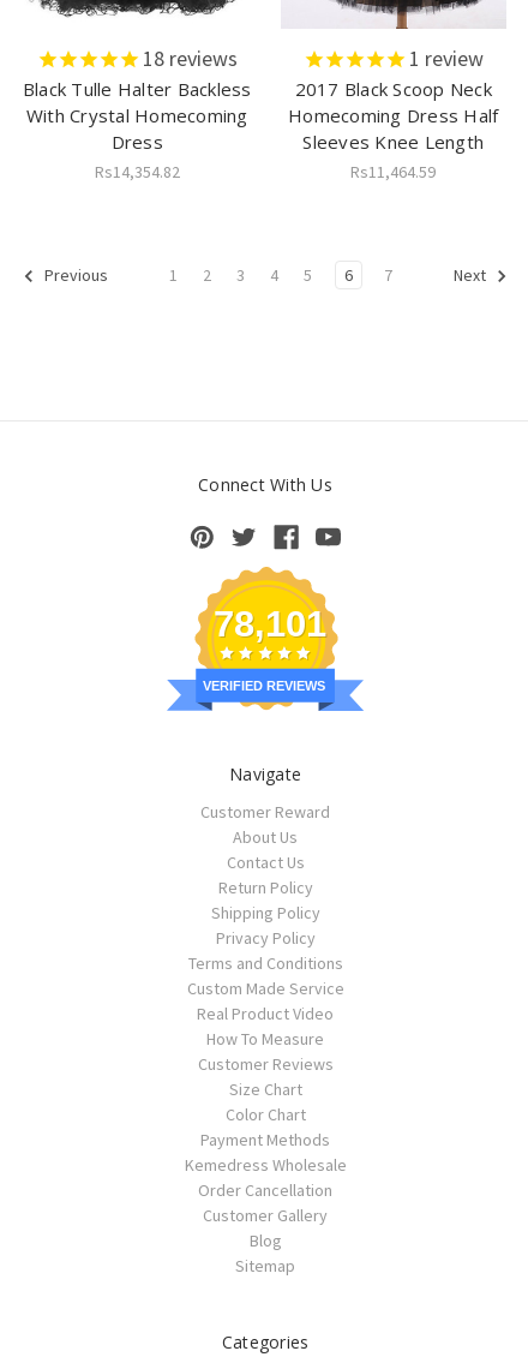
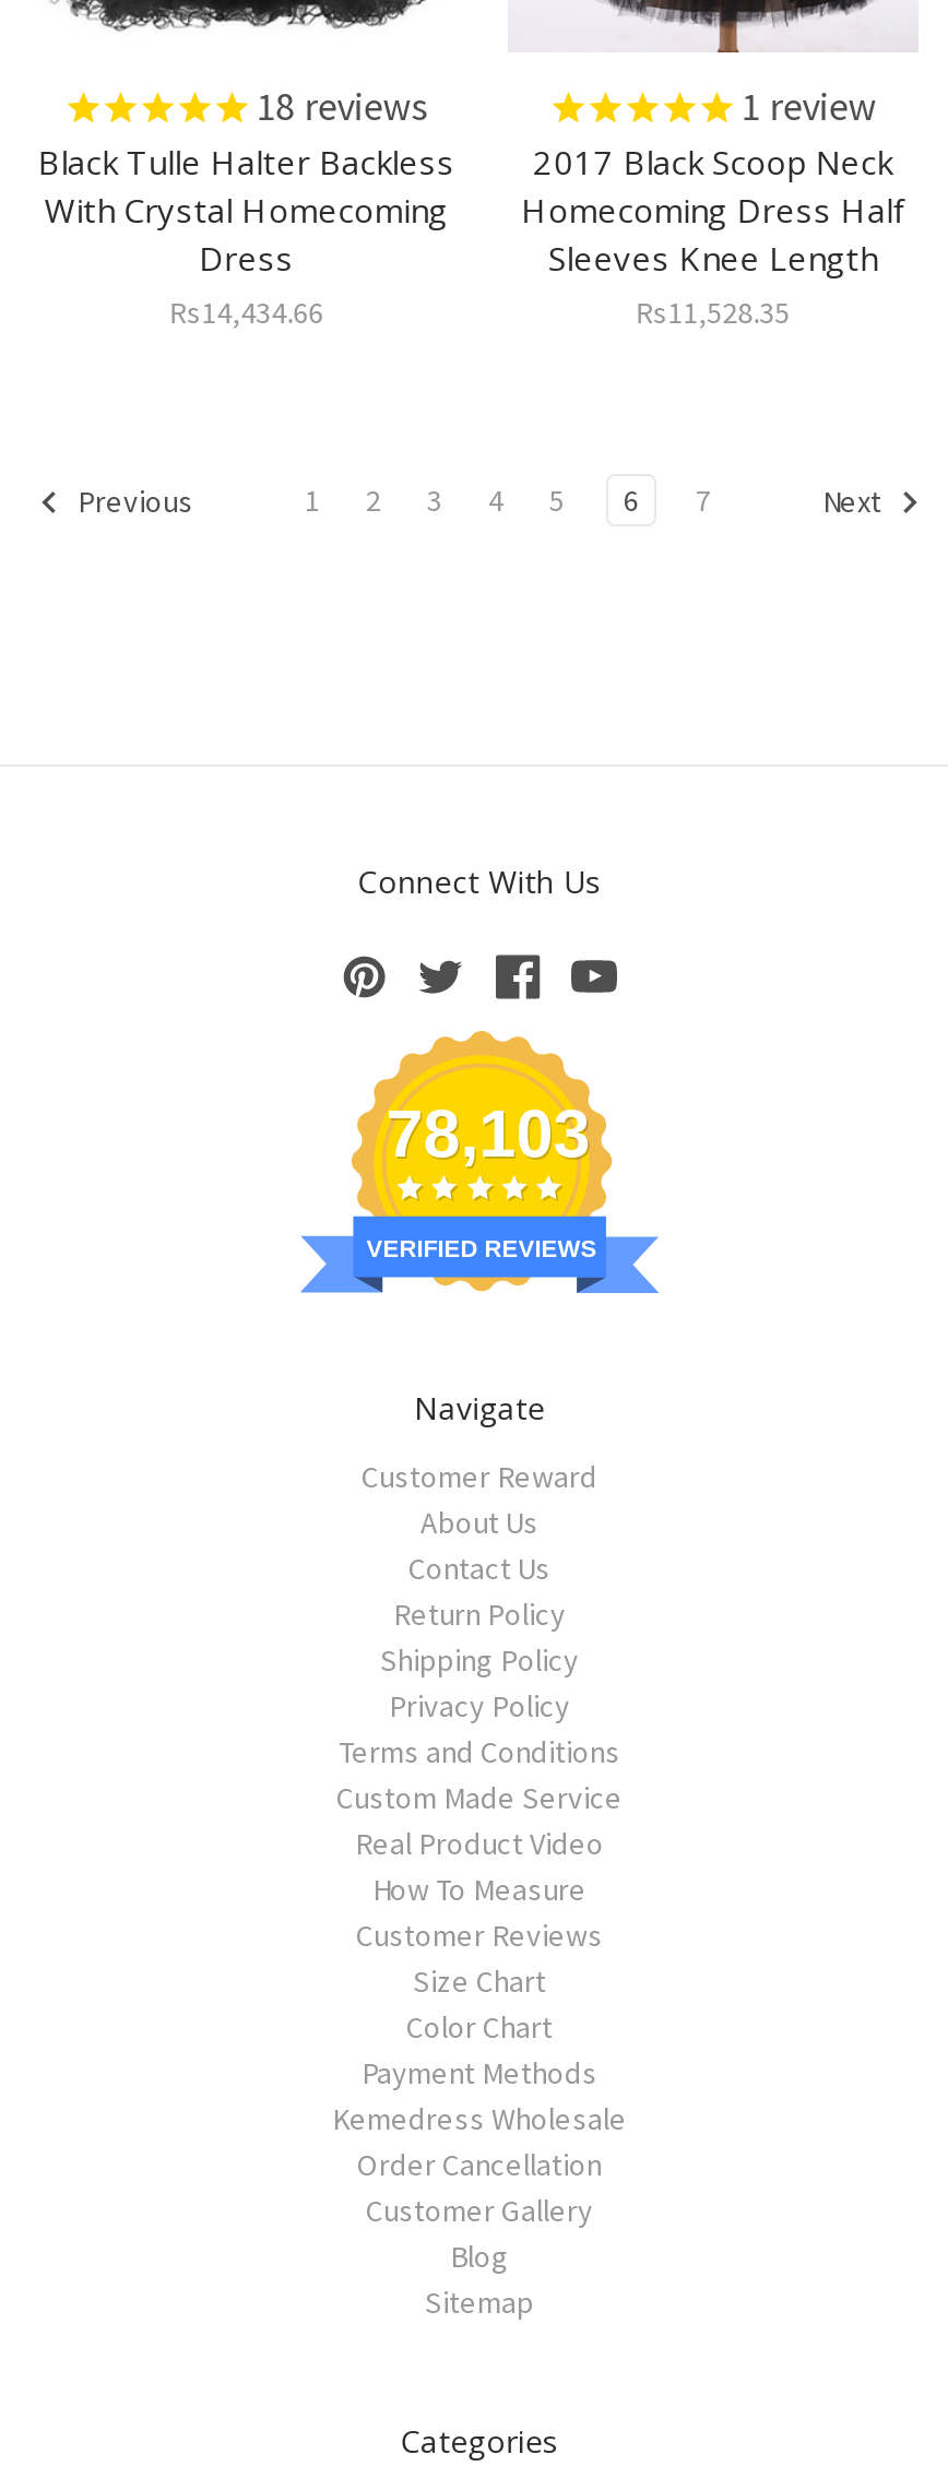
- Rs14,354.82
+ Rs14,434.66

- Rs11,464.59
+ Rs11,528.35

- 78,101
+ 78,103
